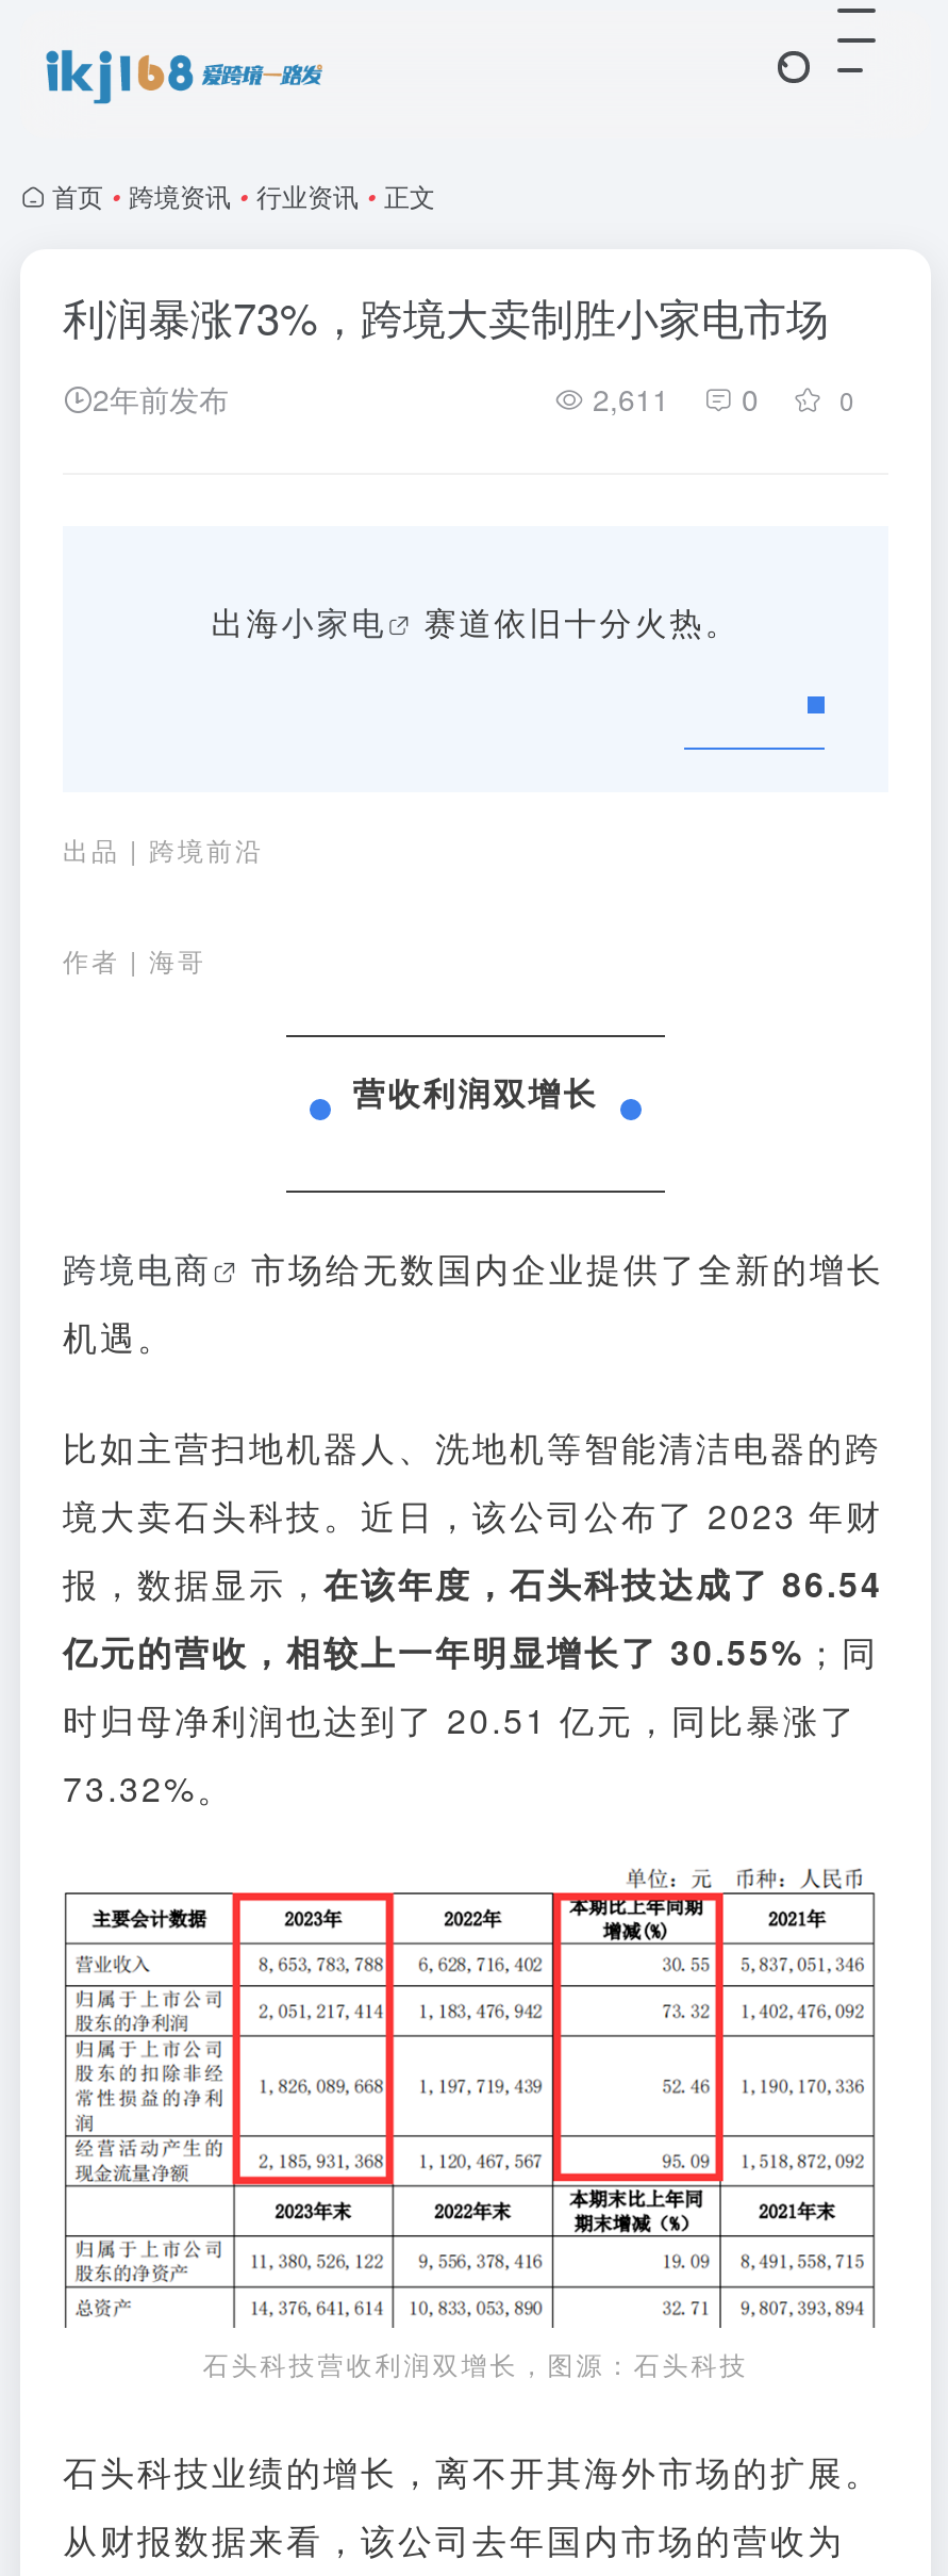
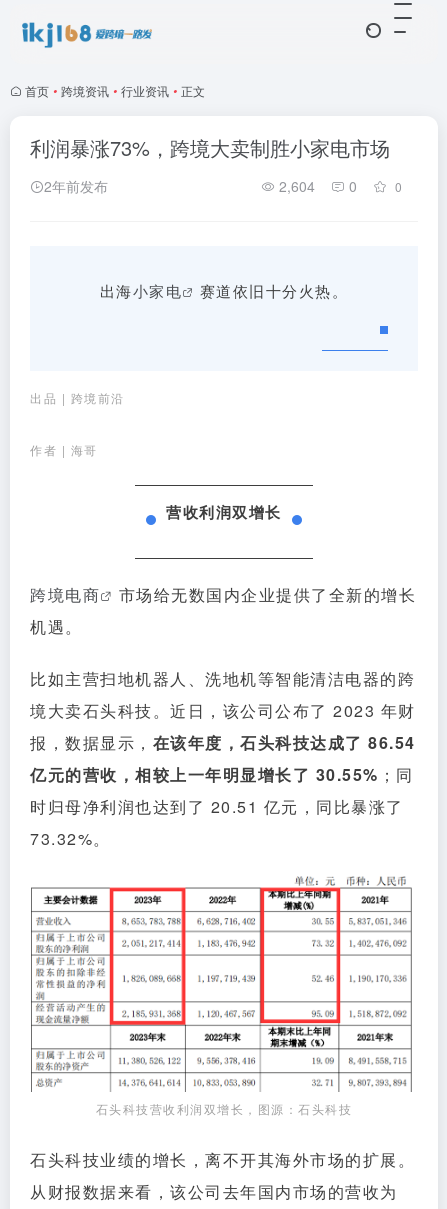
- 2,611 0
+ 2,604 0
